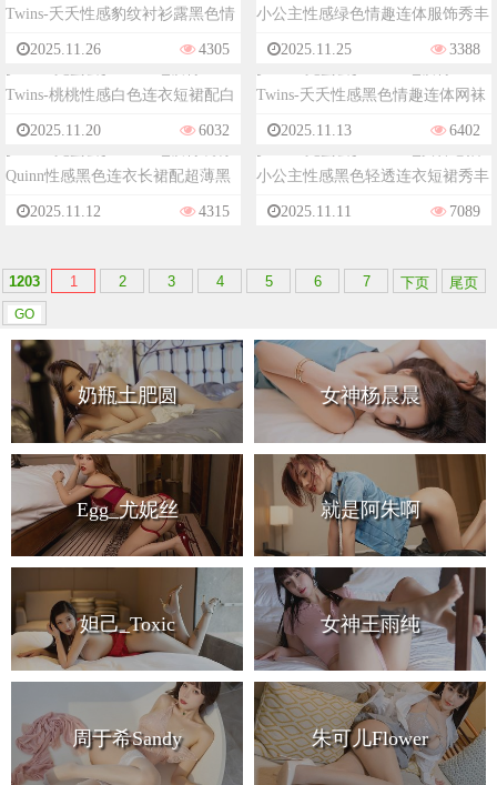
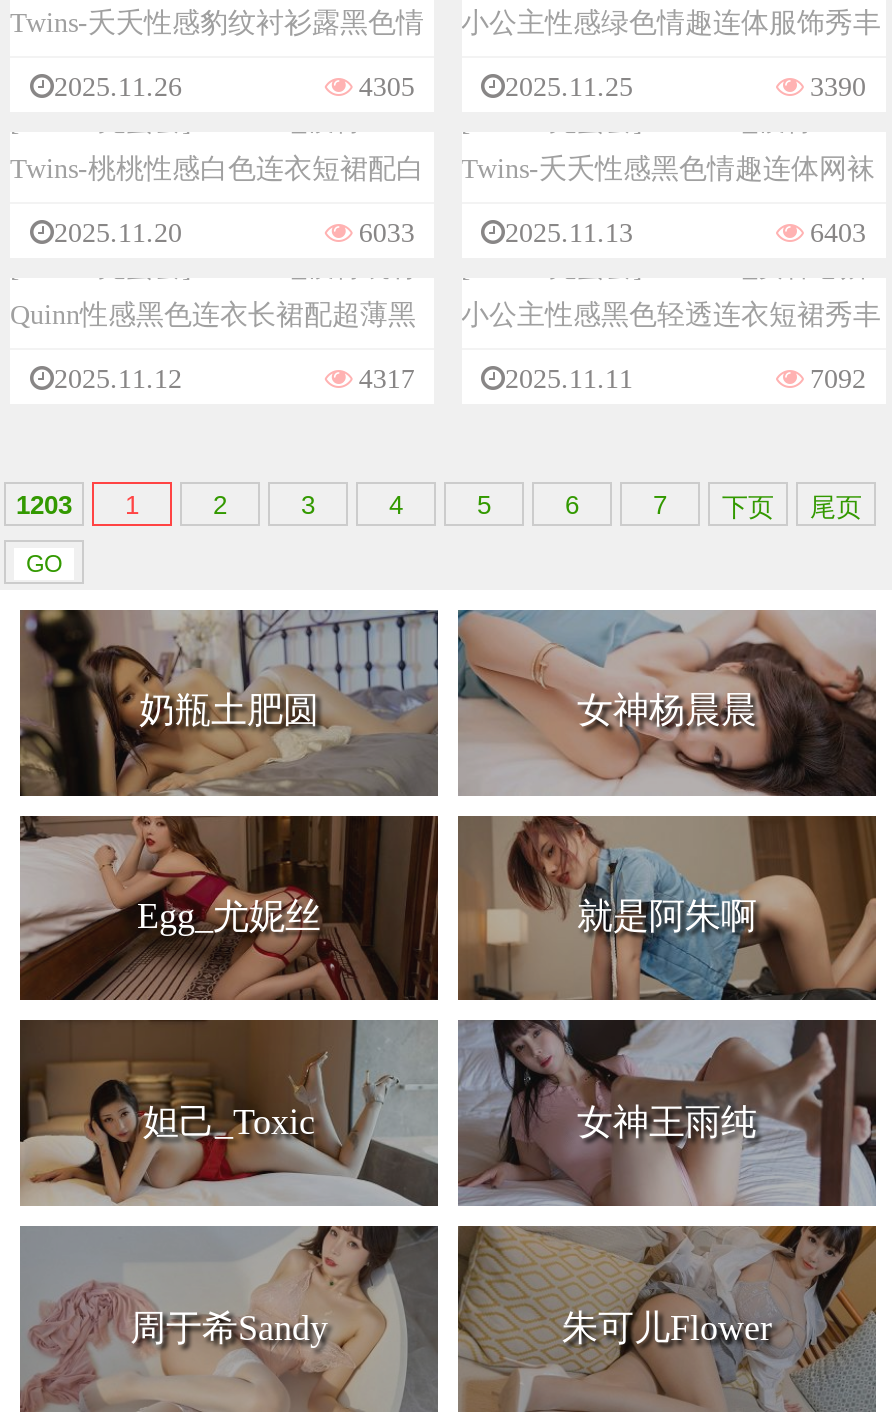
- 3388
+ 3390

- 6032
+ 6033

- 6402
+ 6403

- 4315
+ 4317

- 7089
+ 7092
